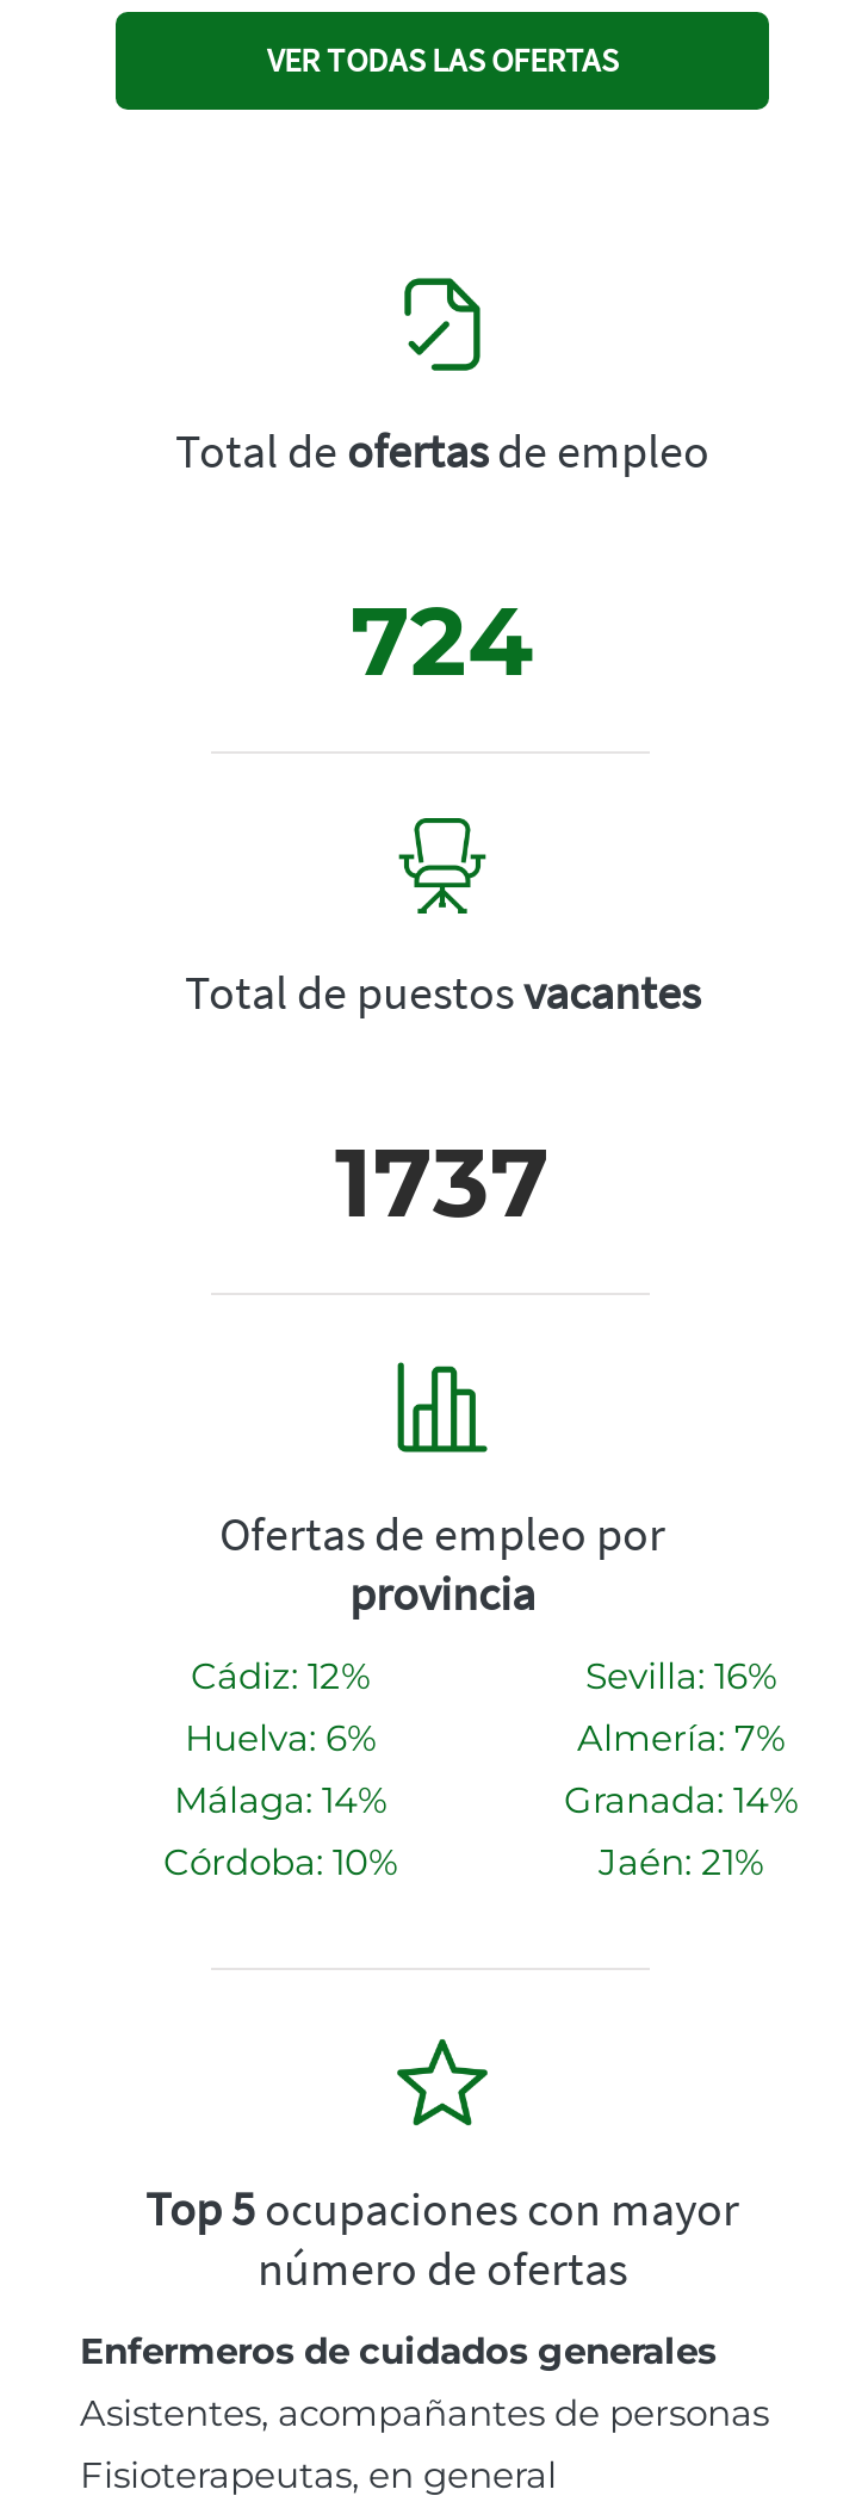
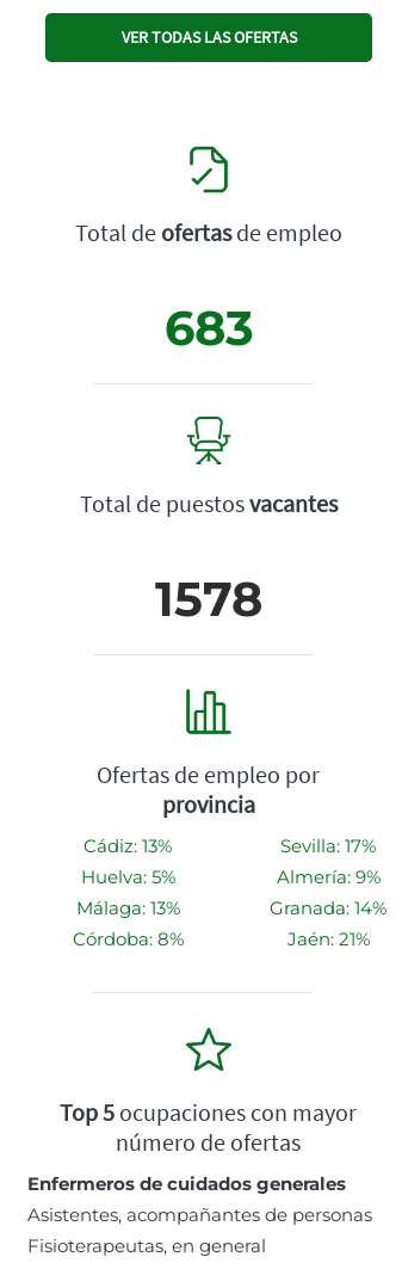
- 724
+ 683

- 1737
+ 1578

- Cádiz: 12%
+ Cádiz: 13%

- Sevilla: 16%
+ Sevilla: 17%

- Huelva: 6%
+ Huelva: 5%

- Almería: 7%
+ Almería: 9%

- Málaga: 14%
+ Málaga: 13%

- Córdoba: 10%
+ Córdoba: 8%
